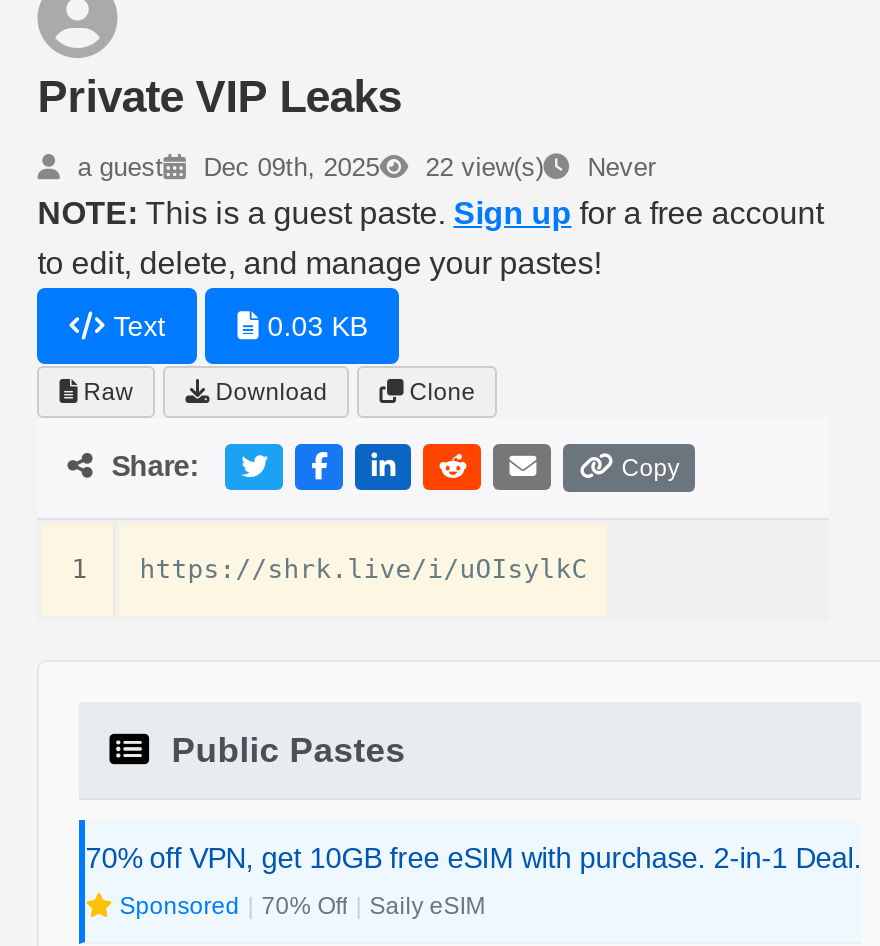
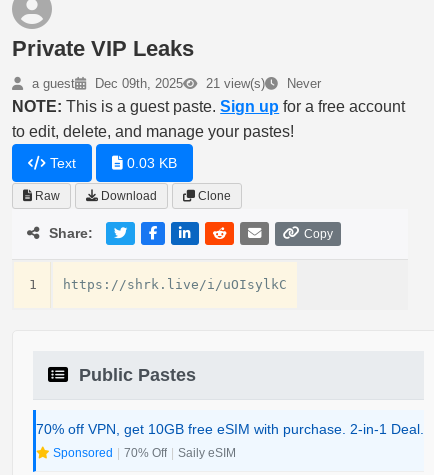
- 22 view(s)
+ 21 view(s)
